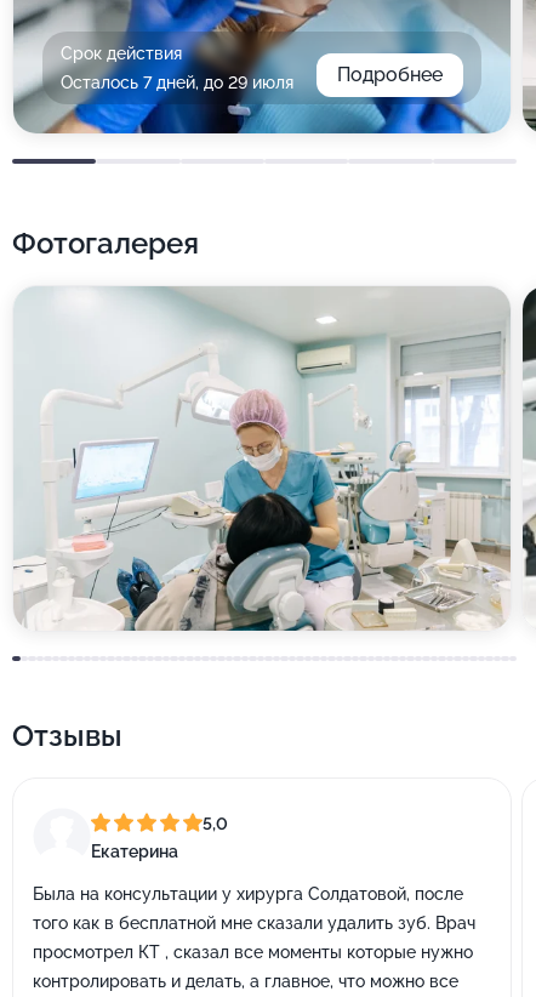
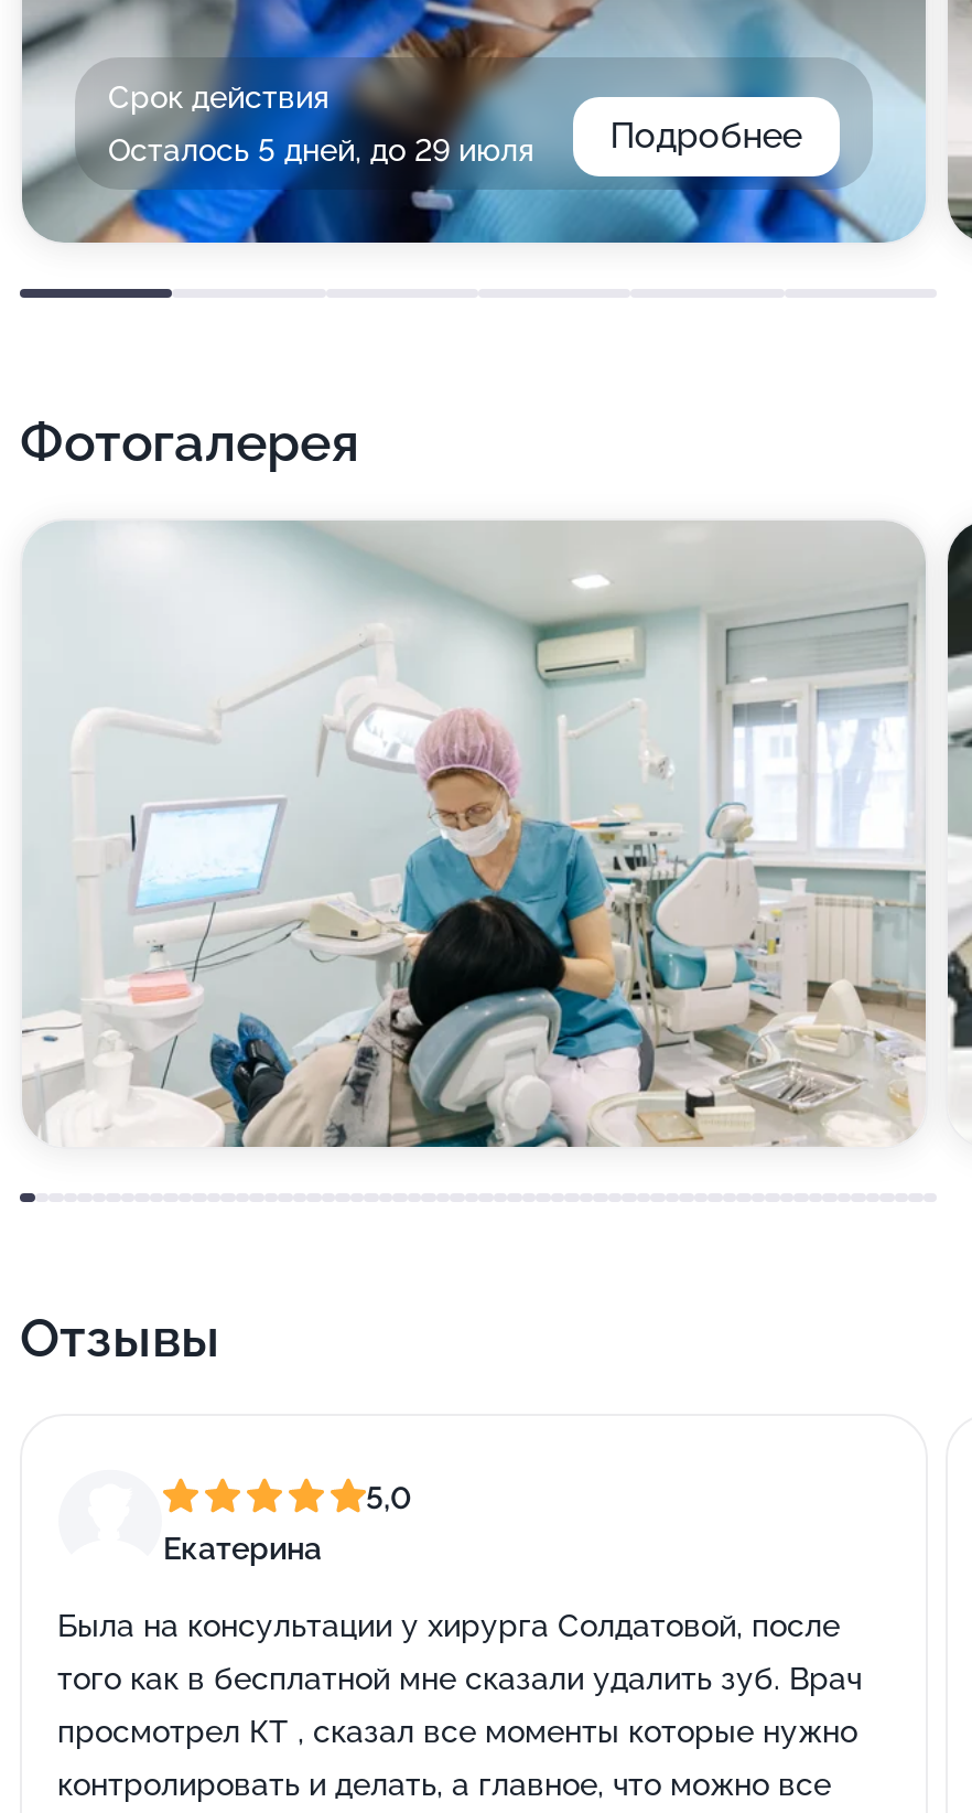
- Осталось 7 дней, до 29 июля
+ Осталось 5 дней, до 29 июля
